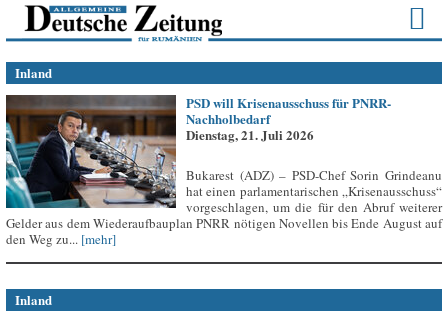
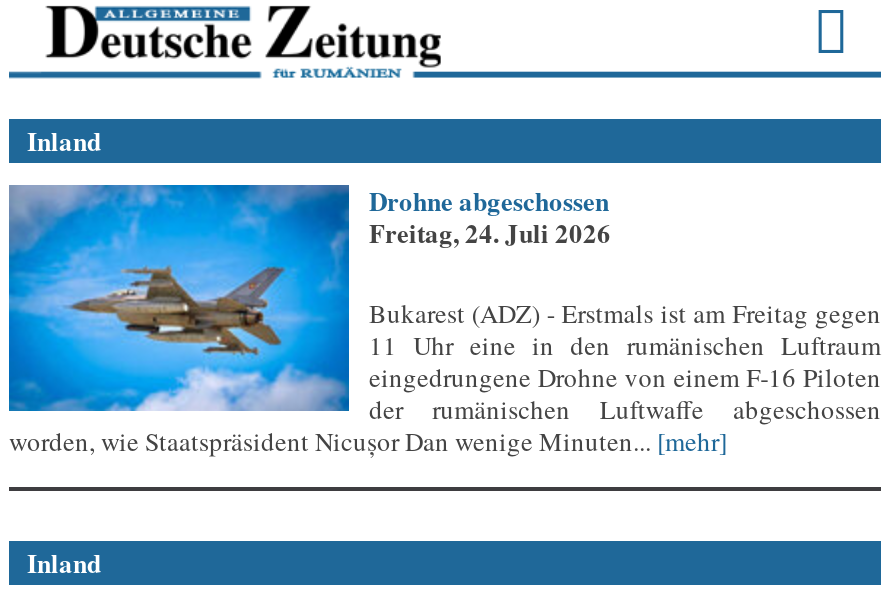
- [image]
- Bukarest (ADZ) – PSD-Chef Sorin Grindeanu
- hat einen parlamentarischen „Krisenausschuss“
- vorgeschlagen, um die für den Abruf weiterer
- Gelder aus dem Wiederaufbauplan PNRR nötigen Novellen bis Ende August auf
- den Weg zu... [mehr]
+ [image]
+ Bukarest (ADZ) - Erstmals ist am Freitag gegen
+ 11 Uhr eine in den rumänischen Luftraum
+ eingedrungene Drohne von einem F-16 Piloten
+ der rumänischen Luftwaffe abgeschossen
+ worden, wie Staatspräsident Nicușor Dan wenige Minuten... [mehr]

- PSD will Krisenausschuss für PNRR-
- Nachholbedarf
- Dienstag, 21. Juli 2026
+ Drohne abgeschossen
+ Freitag, 24. Juli 2026
